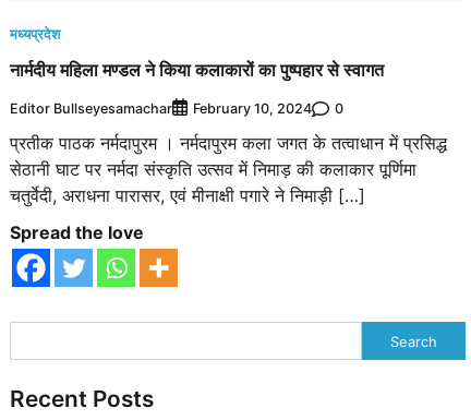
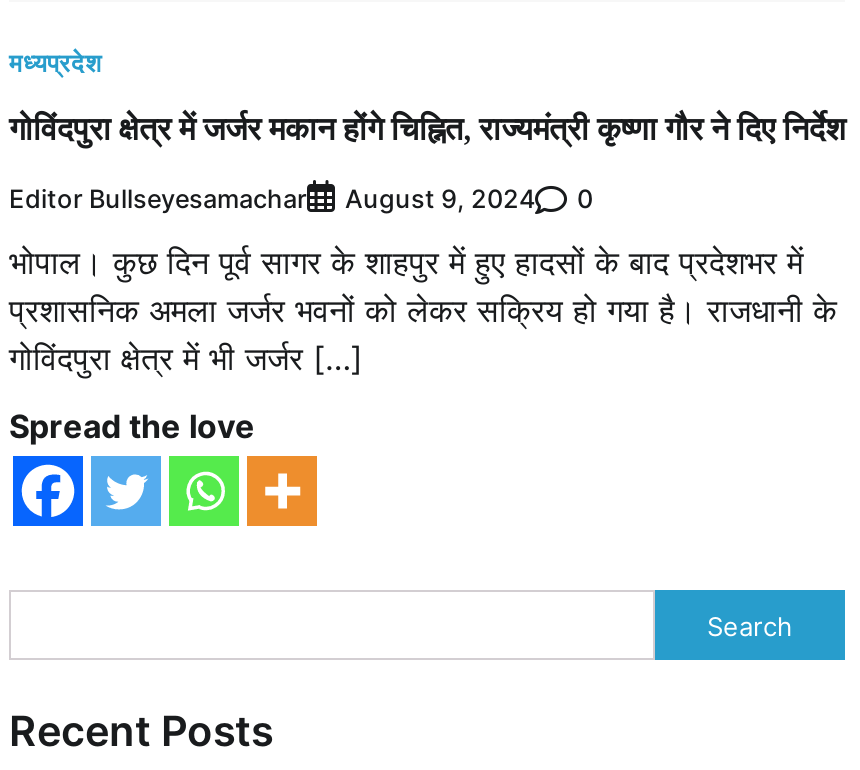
- नार्मदीय महिला मण्डल ने किया कलाकारों का पुष्पहार से स्वागत
+ गोविंदपुरा क्षेत्र में जर्जर मकान होंगे चिह्नित, राज्यमंत्री कृष्णा गौर ने दिए निर्देश

- Editor Bullseyesamachar February 10, 2024 0
+ Editor Bullseyesamachar August 9, 2024 0

- प्रतीक पाठक नर्मदापुरम । नर्मदापुरम कला जगत के तत्वाधान में प्रसिद्ध
- सेठानी घाट पर नर्मदा संस्कृति उत्सव में निमाड़ की कलाकार पूर्णिमा
- चतुर्वेदी, अराधना पारासर, एवं मीनाक्षी पगारे ने निमाड़ी […]
+ भोपाल। कुछ दिन पूर्व सागर के शाहपुर में हुए हादसों के बाद प्रदेशभर में
+ प्रशासनिक अमला जर्जर भवनों को लेकर सक्रिय हो गया है। राजधानी के
+ गोविंदपुरा क्षेत्र में भी जर्जर […]
